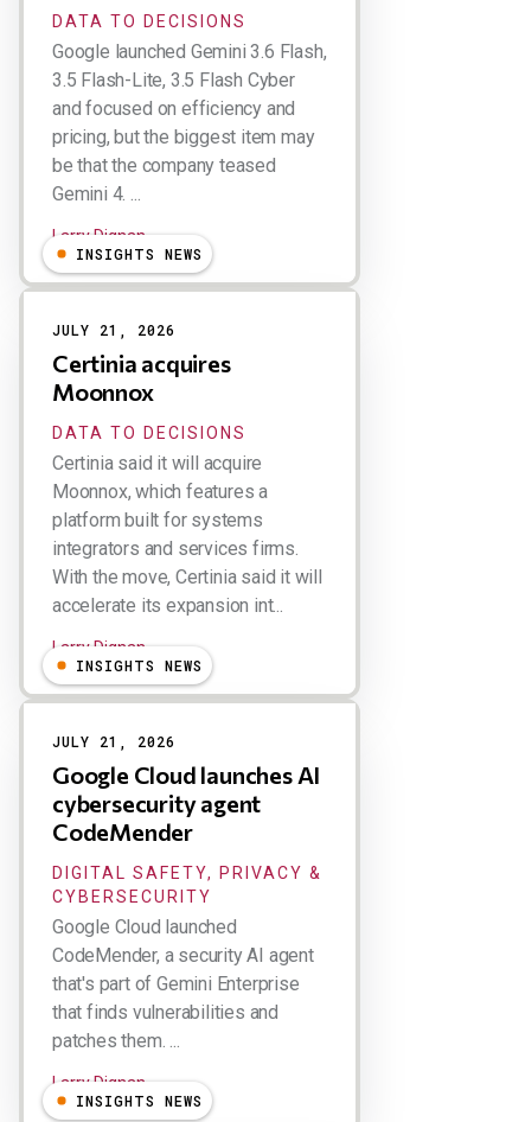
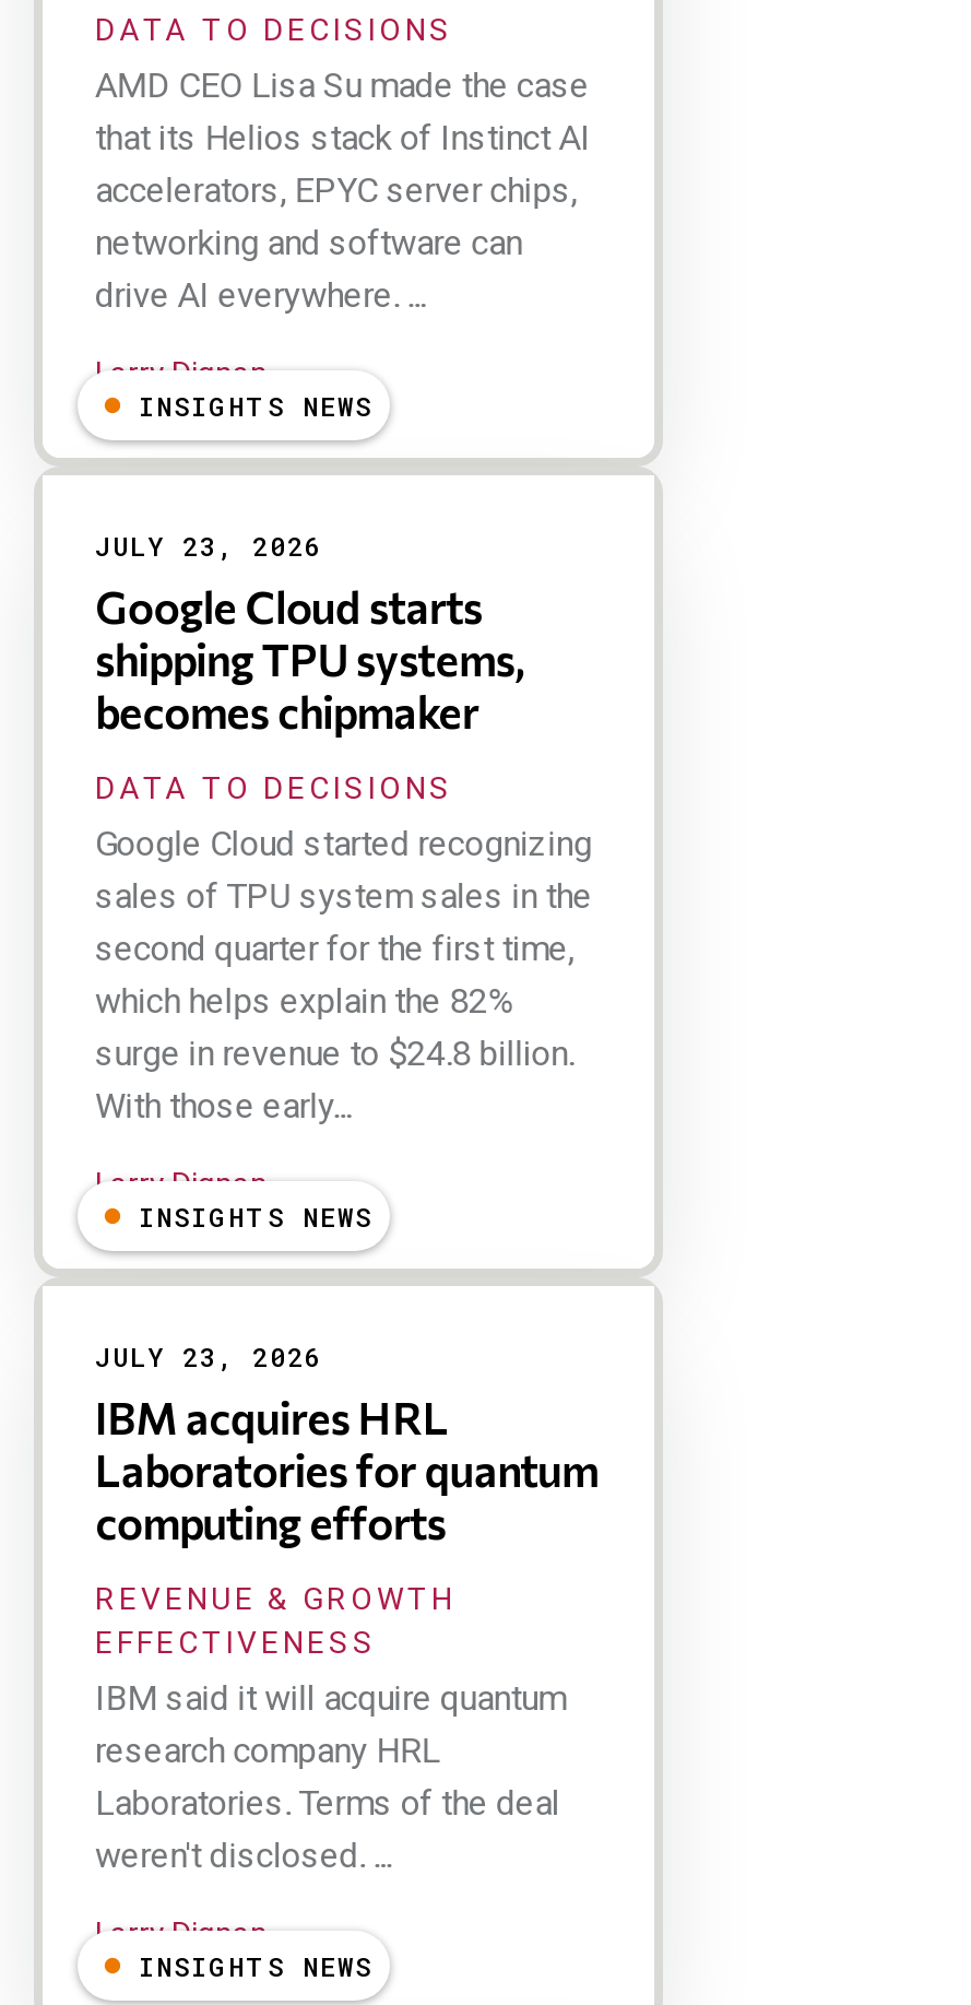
- Google launched Gemini 3.6 Flash,
- 3.5 Flash-Lite, 3.5 Flash Cyber
- and focused on efficiency and
- pricing, but the biggest item may
- be that the company teased
- Gemini 4. ...
+ AMD CEO Lisa Su made the case
+ that its Helios stack of Instinct AI
+ accelerators, EPYC server chips,
+ networking and software can
+ drive AI everywhere. ...

- JULY 21, 2026
- Certinia acquires
- Moonnox
+ JULY 23, 2026
+ Google Cloud starts
+ shipping TPU systems,
+ becomes chipmaker

- Certinia said it will acquire
- Moonnox, which features a
- platform built for systems
- integrators and services firms.
- With the move, Certinia said it will
- accelerate its expansion int...
+ Google Cloud started recognizing
+ sales of TPU system sales in the
+ second quarter for the first time,
+ which helps explain the 82%
+ surge in revenue to $24.8 billion.
+ With those early...

- JULY 21, 2026
- Google Cloud launches AI
- cybersecurity agent
- CodeMender
+ JULY 23, 2026
+ IBM acquires HRL
+ Laboratories for quantum
+ computing efforts

- DIGITAL SAFETY, PRIVACY &
- CYBERSECURITY
- Google Cloud launched
- CodeMender, a security AI agent
- that's part of Gemini Enterprise
- that finds vulnerabilities and
- patches them. ...
+ REVENUE & GROWTH
+ EFFECTIVENESS
+ IBM said it will acquire quantum
+ research company HRL
+ Laboratories. Terms of the deal
+ weren't disclosed. ...
